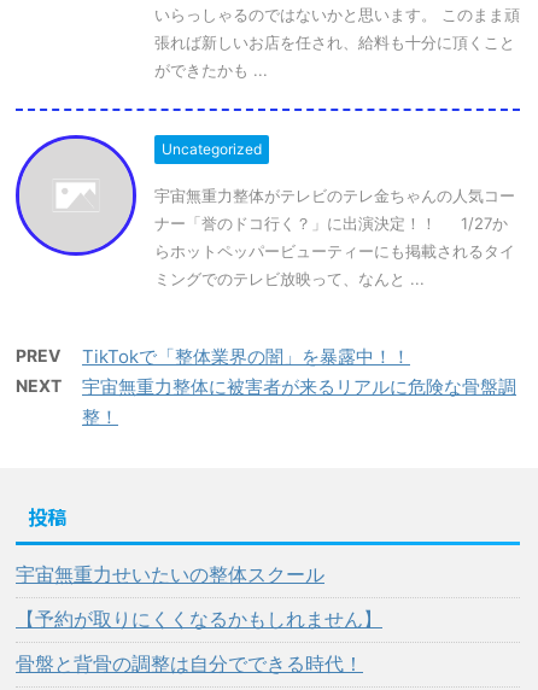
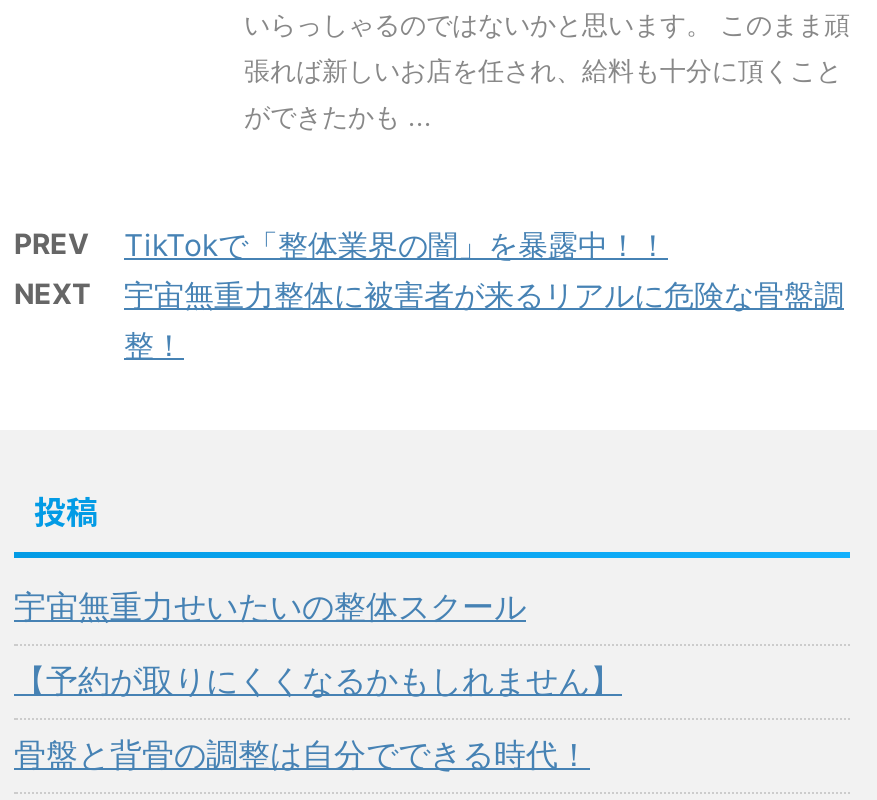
- [image]
- Uncategorized
- 宇宙無重力整体がテレビのテレ金ちゃんの人気コー
- ナー「誉のドコ行く？」に出演決定！！ 1/27か
- らホットペッパービューティーにも掲載されるタイ
- ミングでのテレビ放映って、なんと ...
